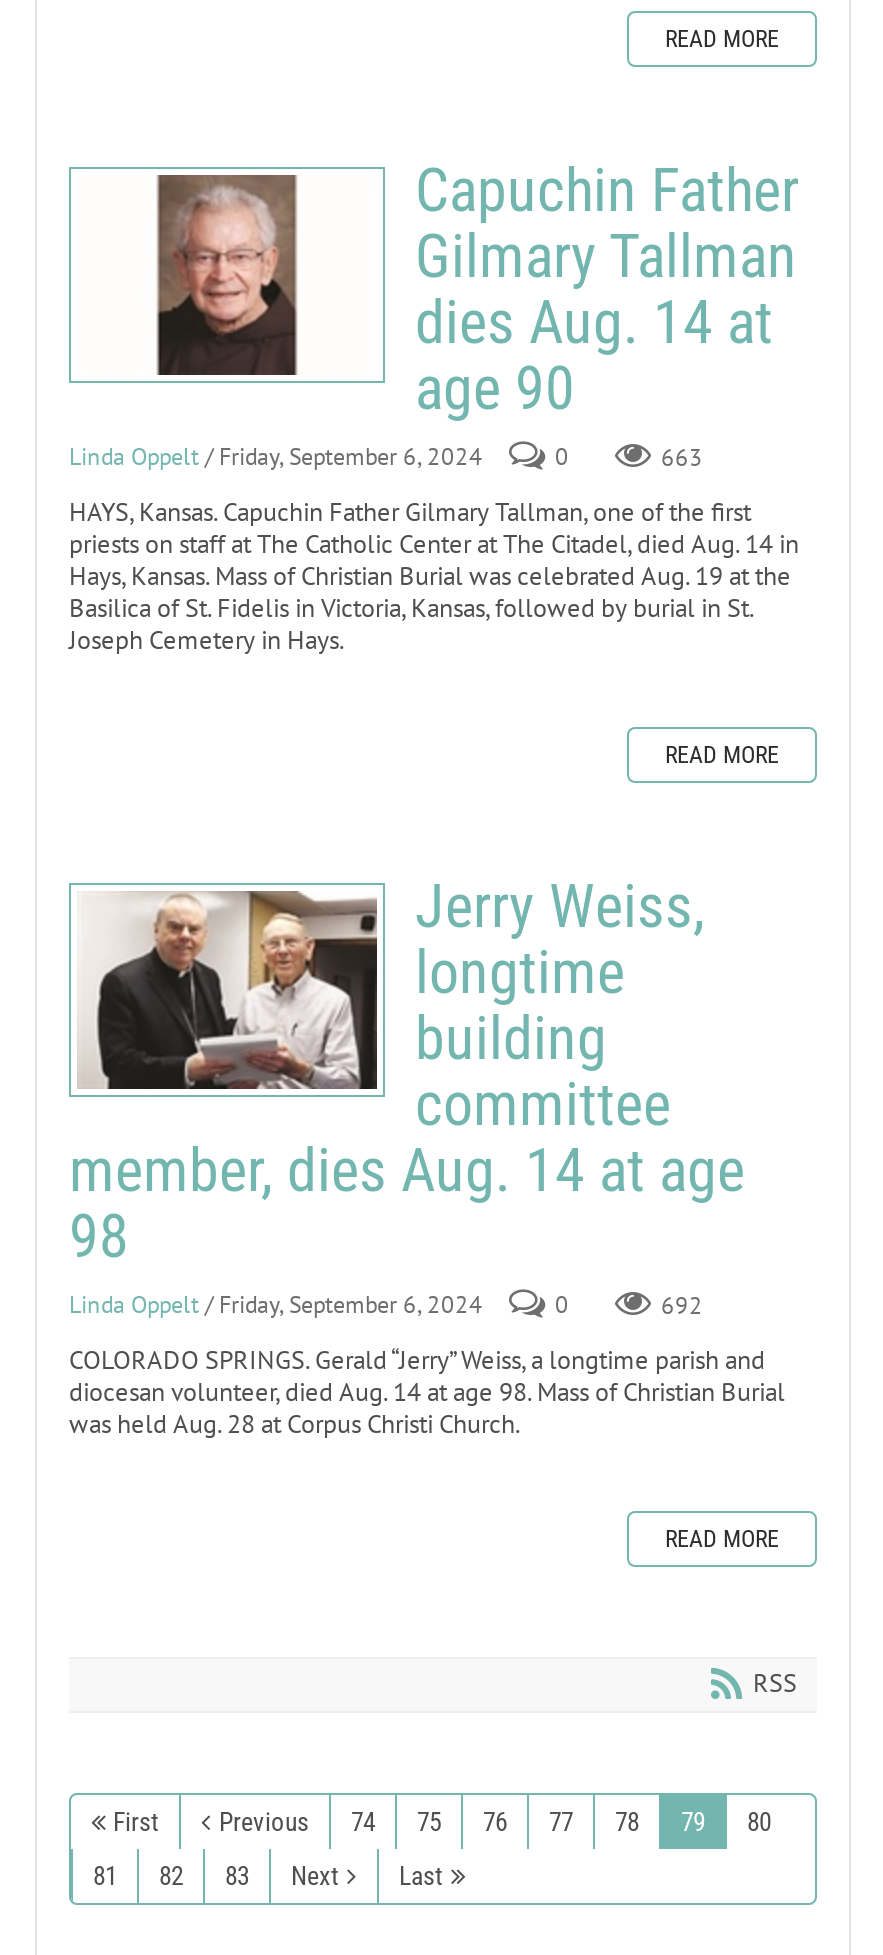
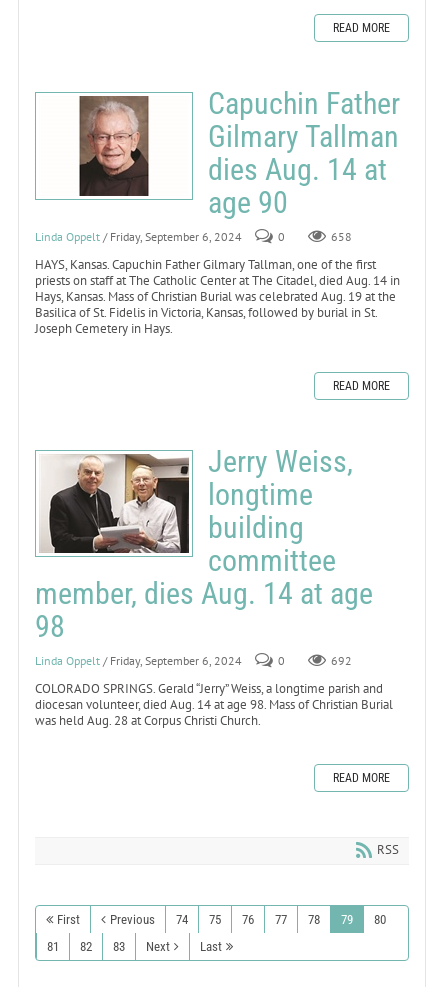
- 663
+ 658
